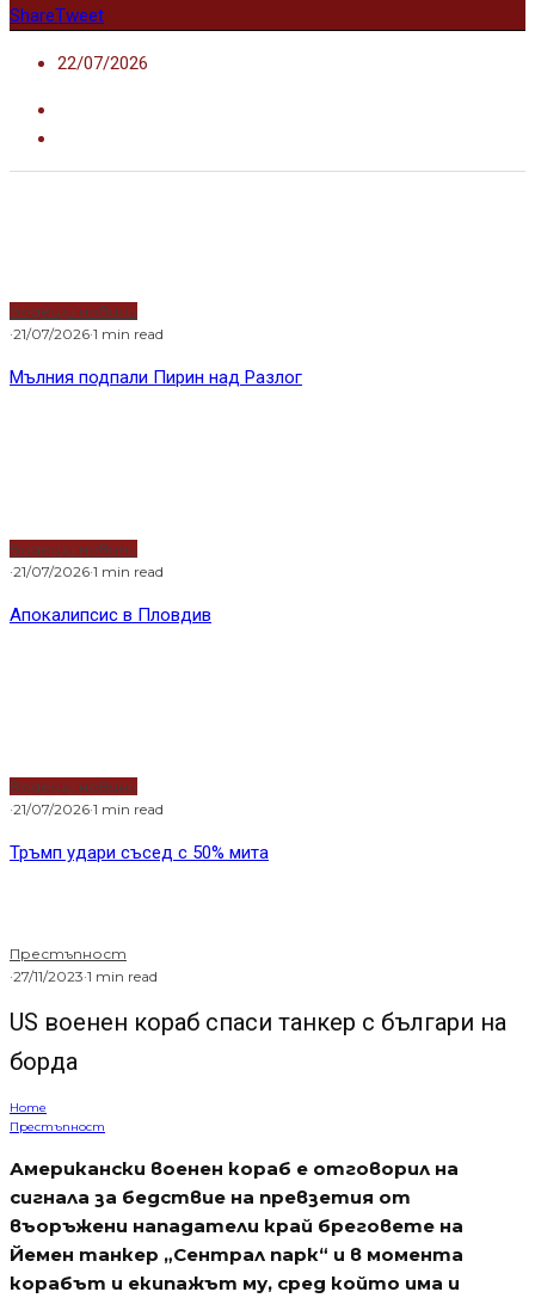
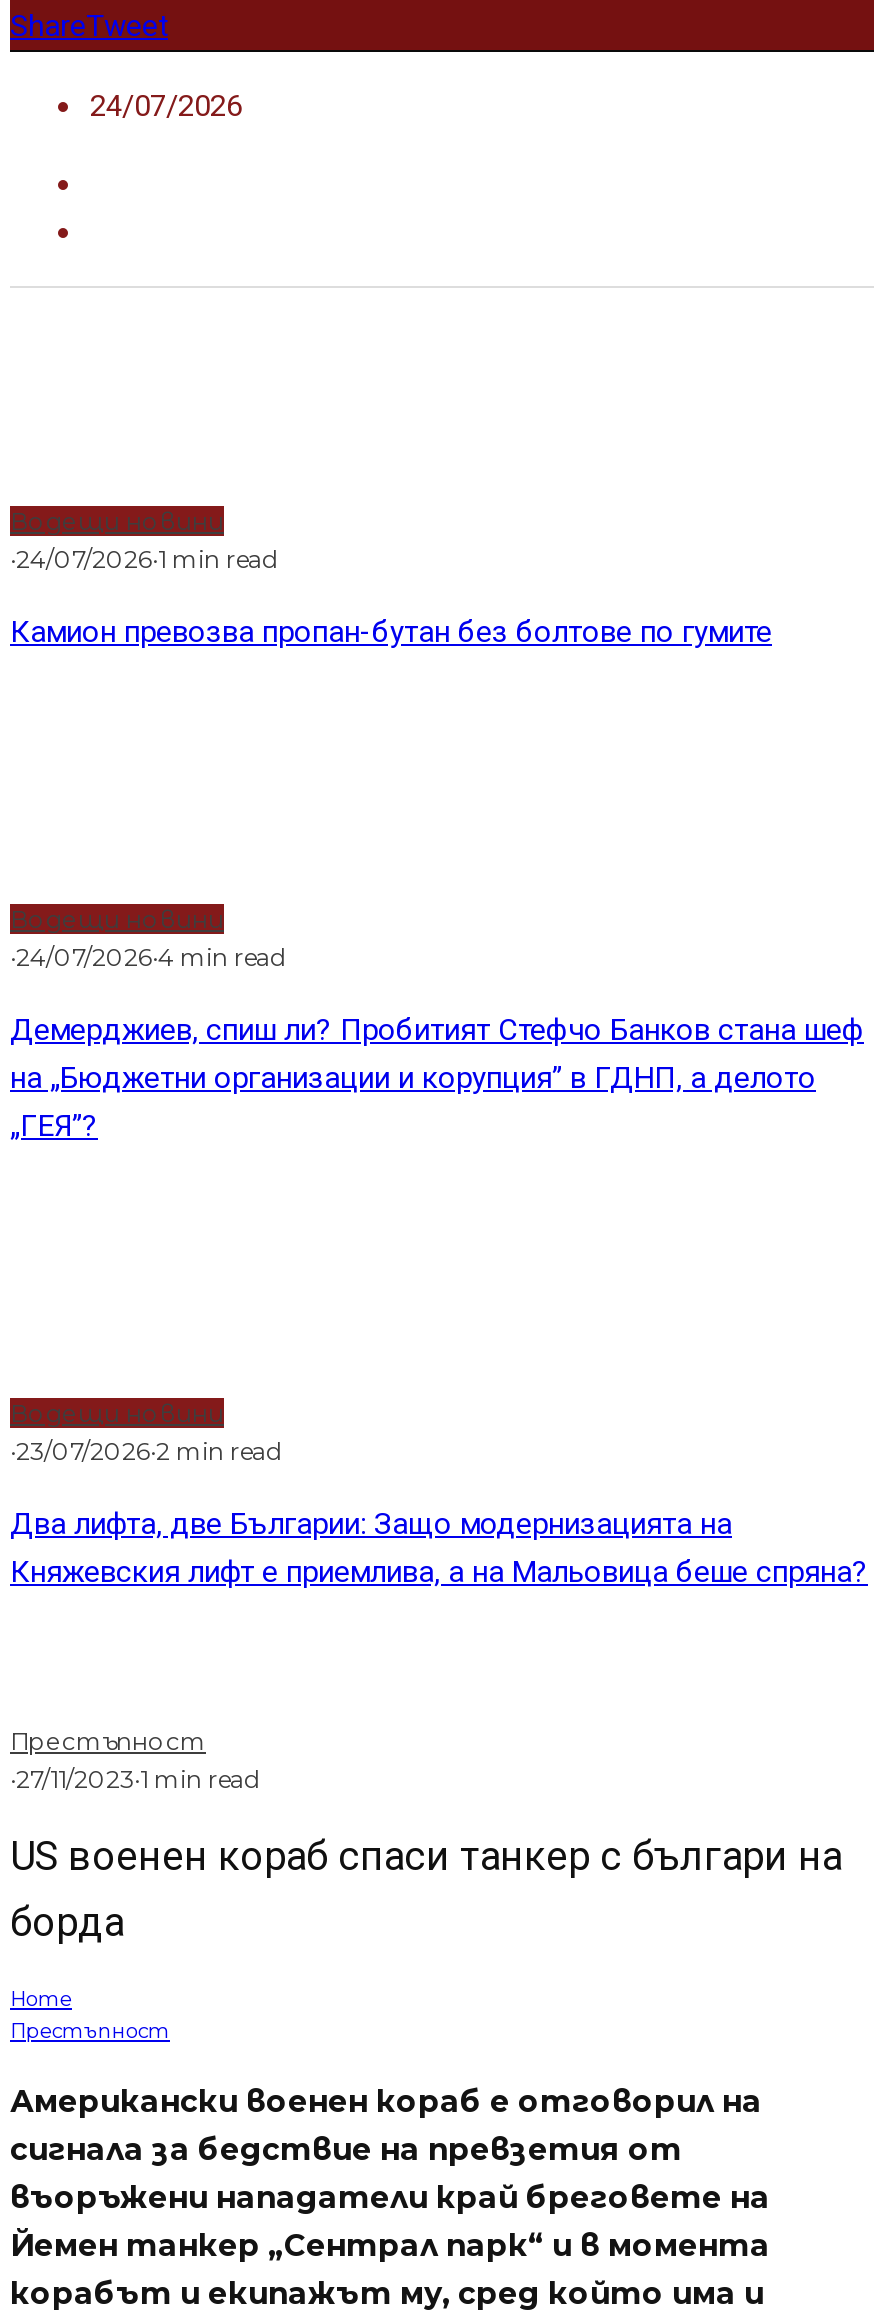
- 22/07/2026
+ 24/07/2026

- ·21/07/2026·1 min read
+ ·24/07/2026·1 min read

- Мълния подпали Пирин над Разлог
+ Камион превозва пропан-бутан без болтове по гумите

- ·21/07/2026·1 min read
+ ·24/07/2026·4 min read

- Апокалипсис в Пловдив
+ Демерджиев, спиш ли? Пробитият Стефчо Банков стана шеф
+ на „Бюджетни организации и корупция” в ГДНП, а делото
+ „ГЕЯ”?

- ·21/07/2026·1 min read
+ ·23/07/2026·2 min read

- Тръмп удари съсед с 50% мита
+ Два лифта, две Българии: Защо модернизацията на
+ Княжевския лифт е приемлива, а на Мальовица беше спряна?
